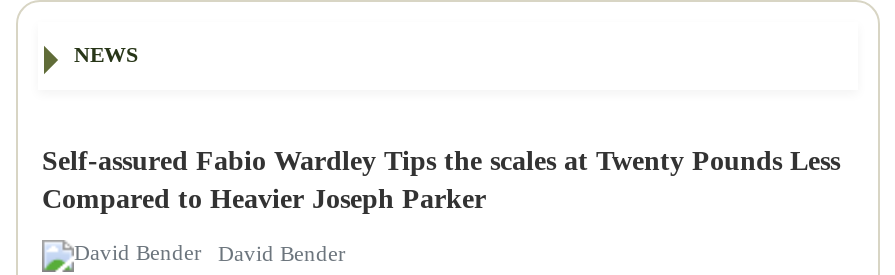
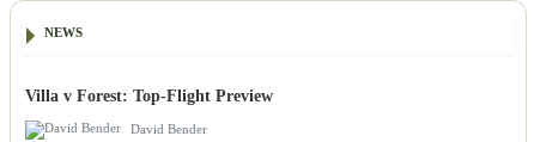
- Self-assured Fabio Wardley Tips the scales at Twenty Pounds Less
- Compared to Heavier Joseph Parker
+ Villa v Forest: Top-Flight Preview
